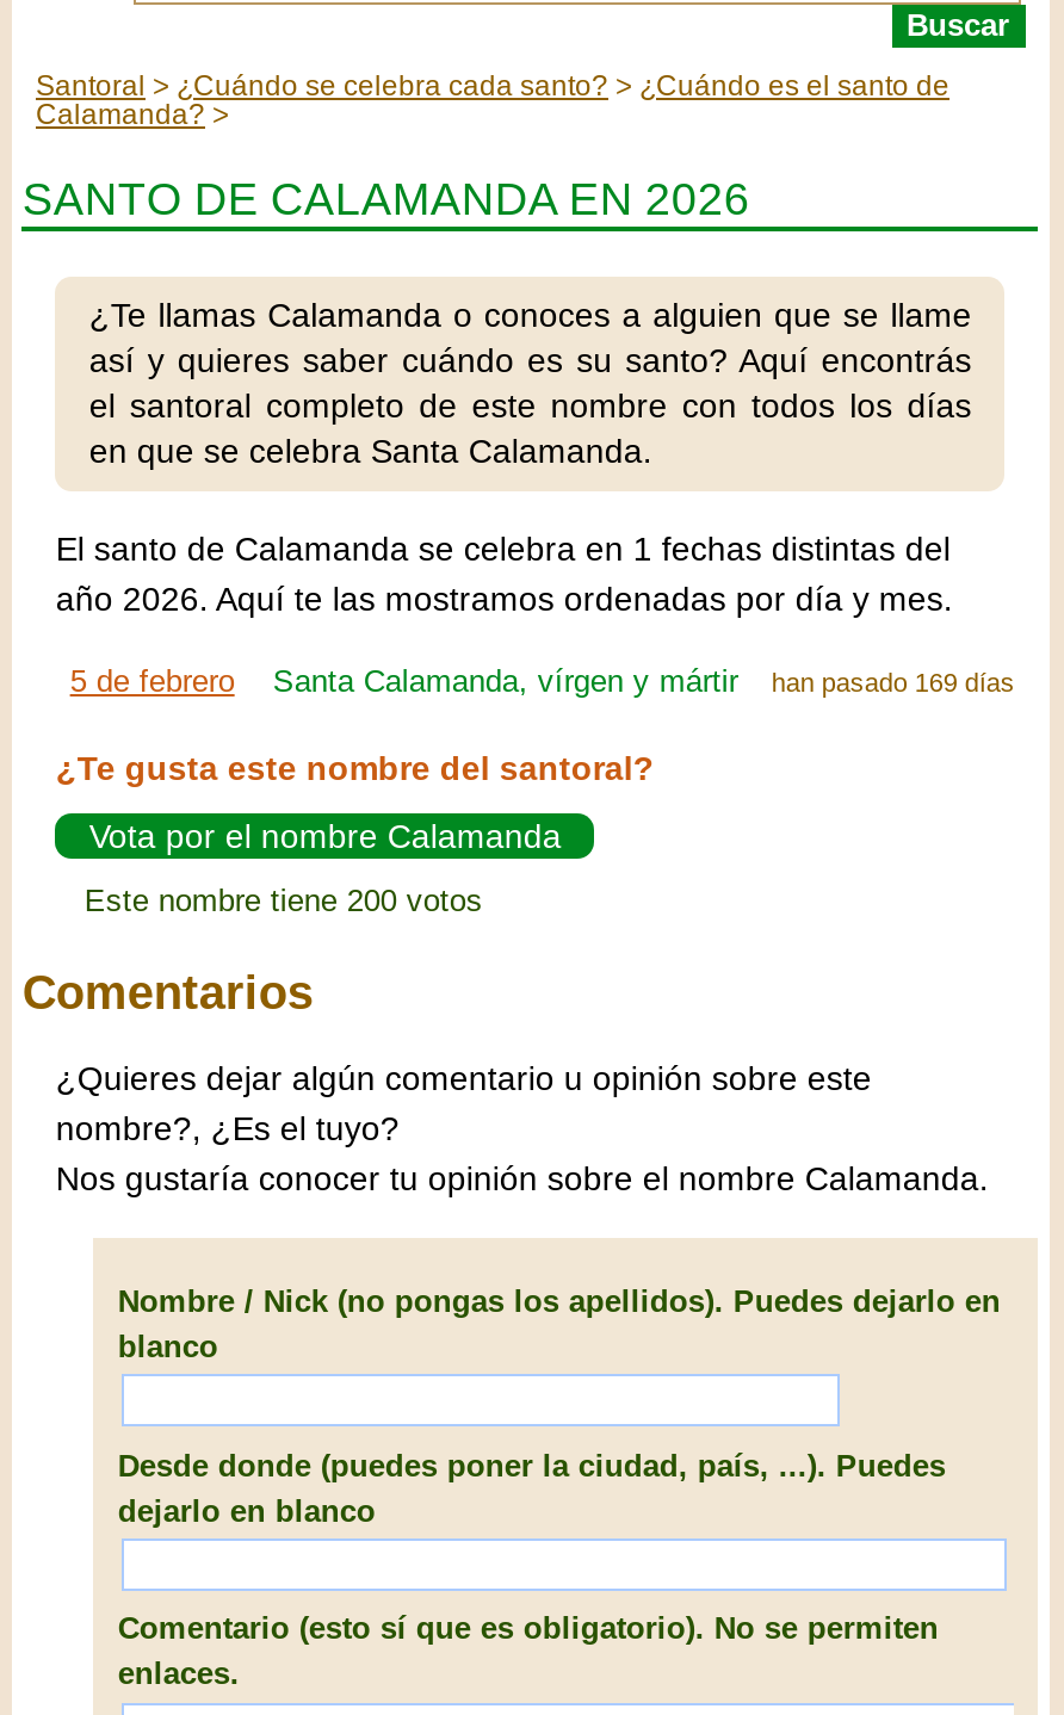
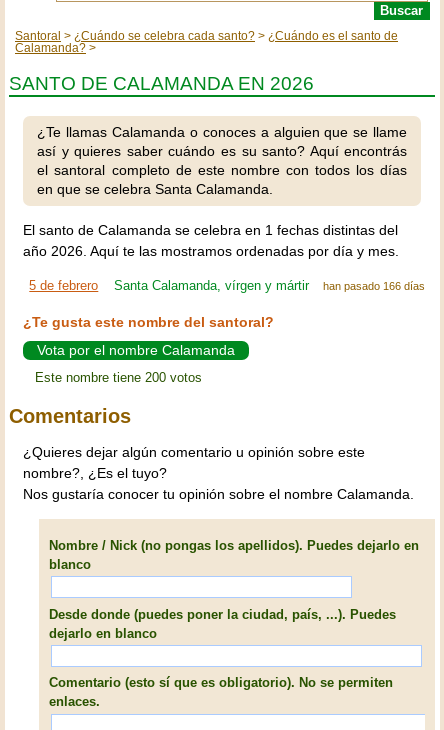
- han pasado 169 días
+ han pasado 166 días
